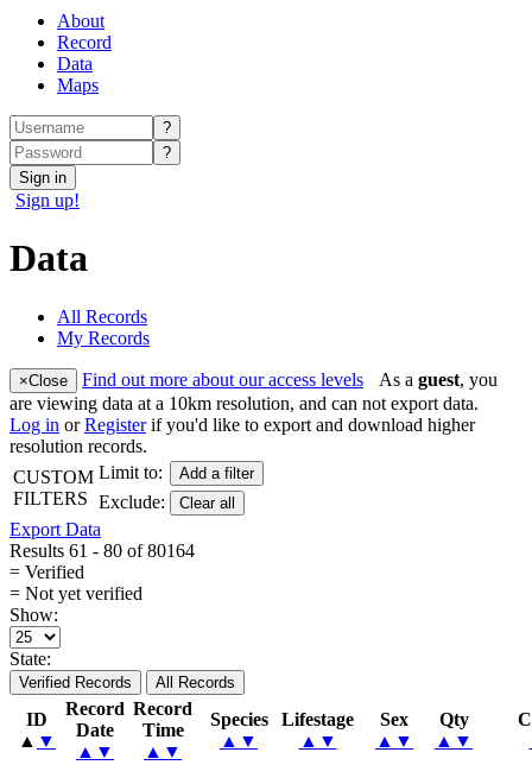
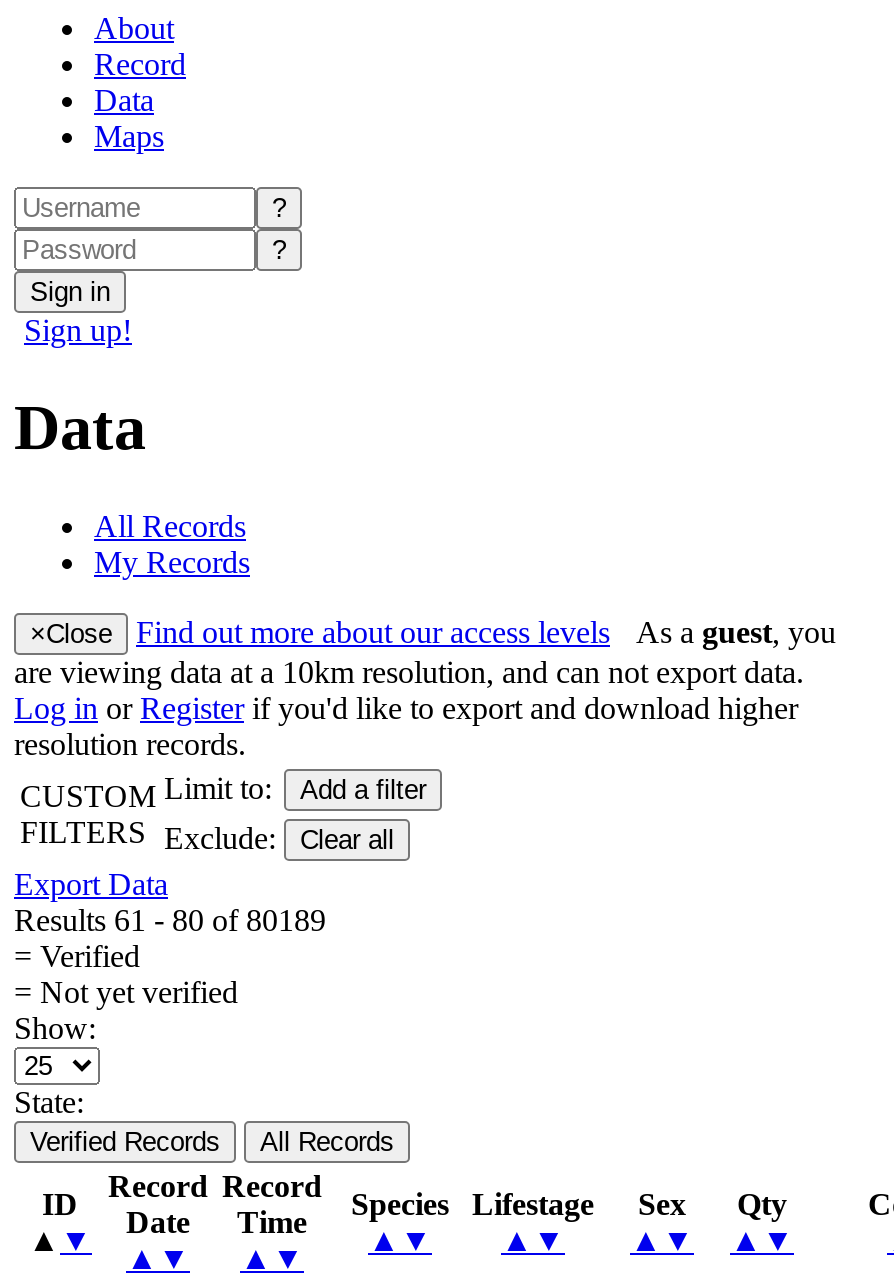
- Results 61 - 80 of 80164
+ Results 61 - 80 of 80189
